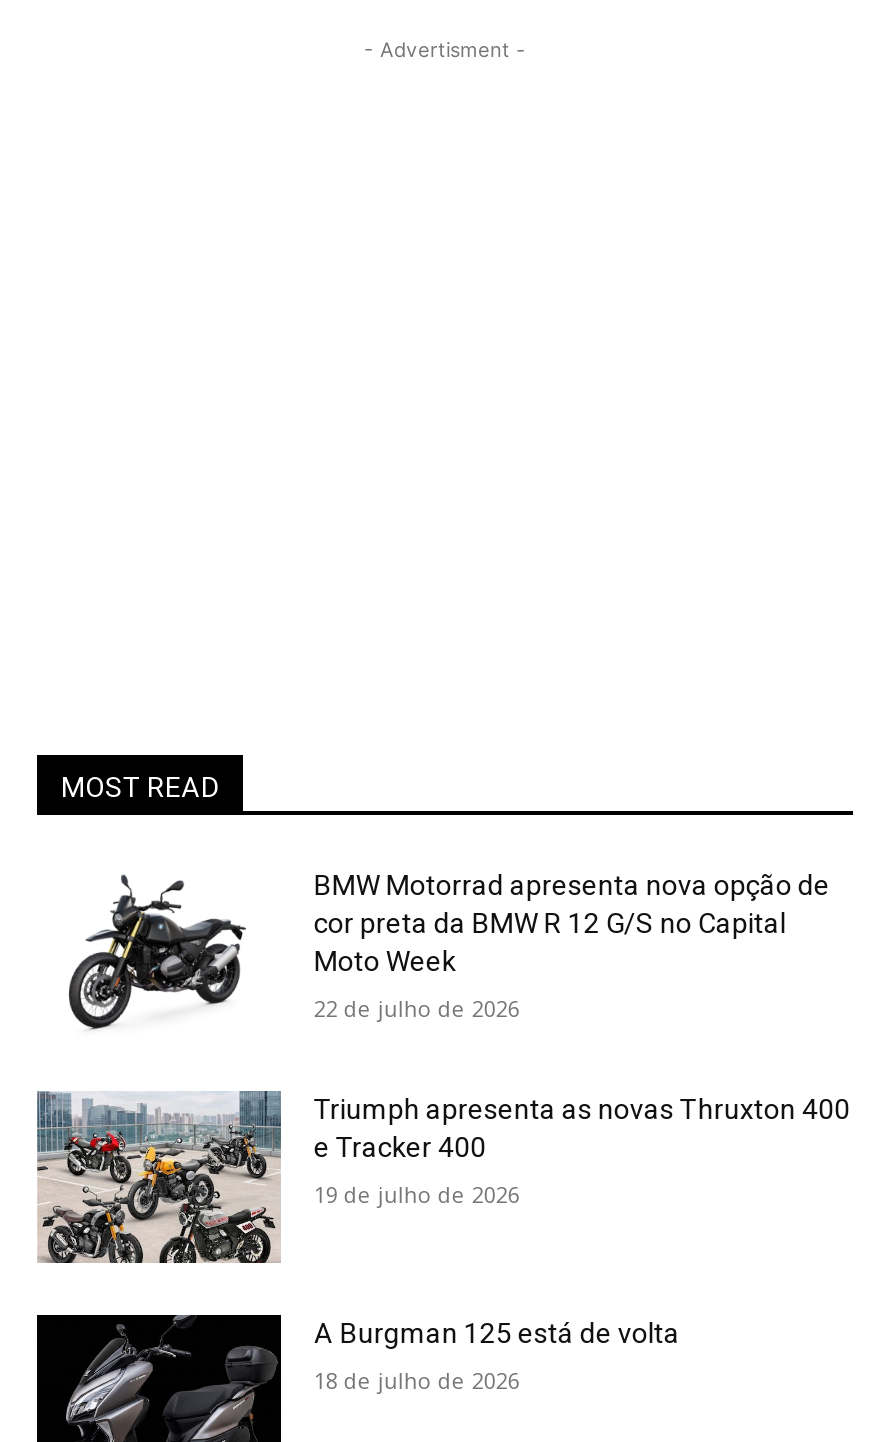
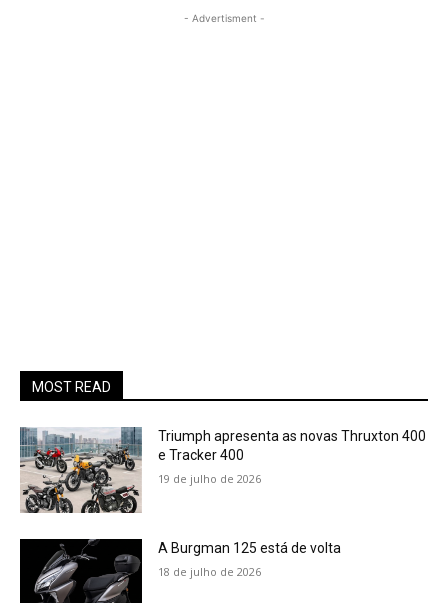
- [image]
- BMW Motorrad apresenta nova opção de
- cor preta da BMW R 12 G/S no Capital
- Moto Week
- 22 de julho de 2026
